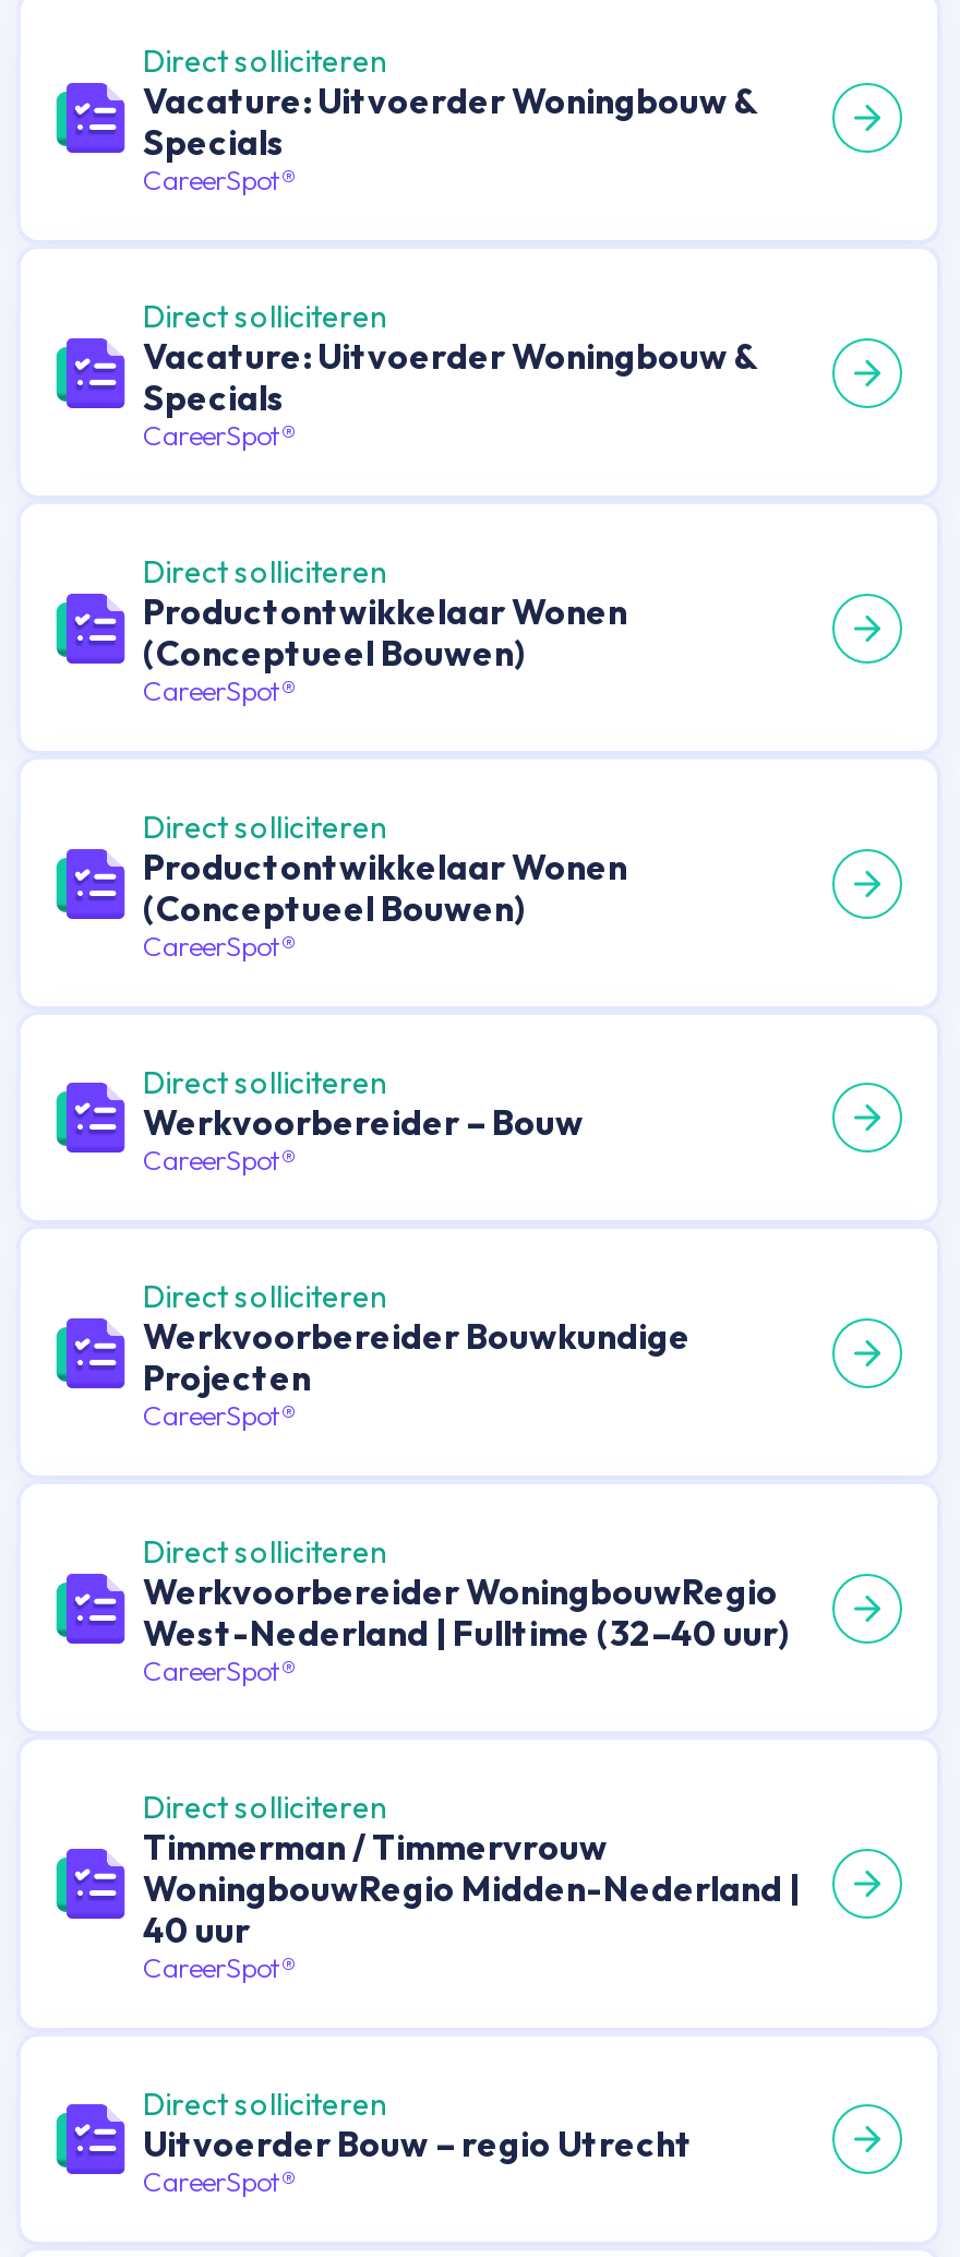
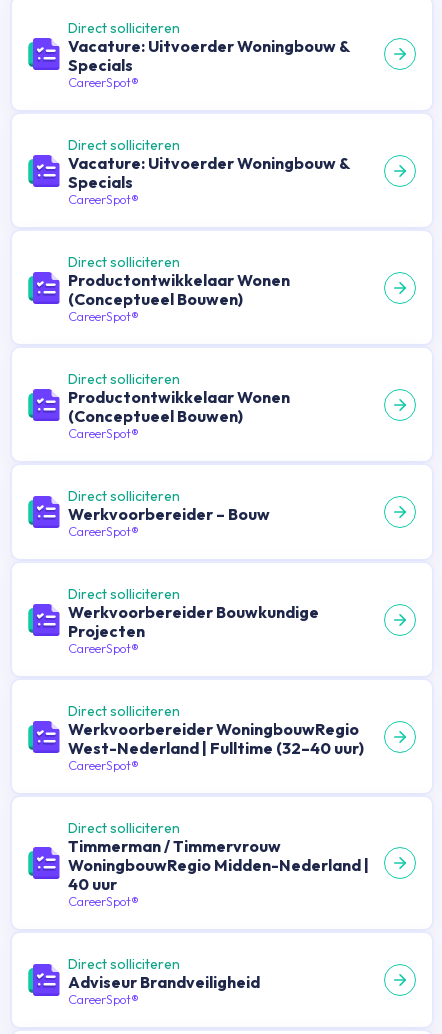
- Uitvoerder Bouw – regio Utrecht
+ Adviseur Brandveiligheid
